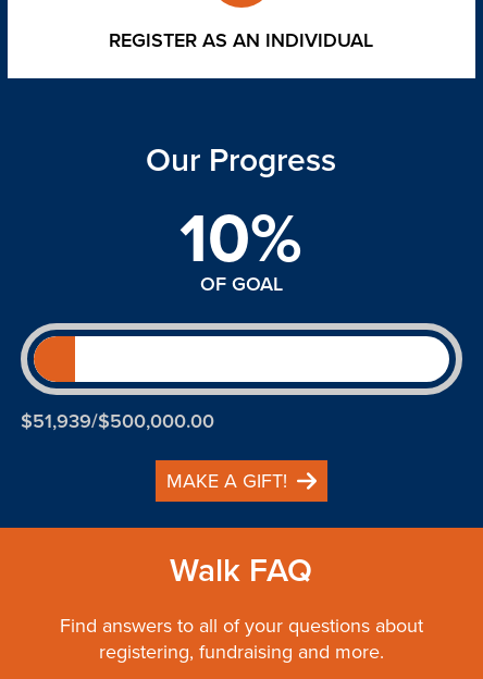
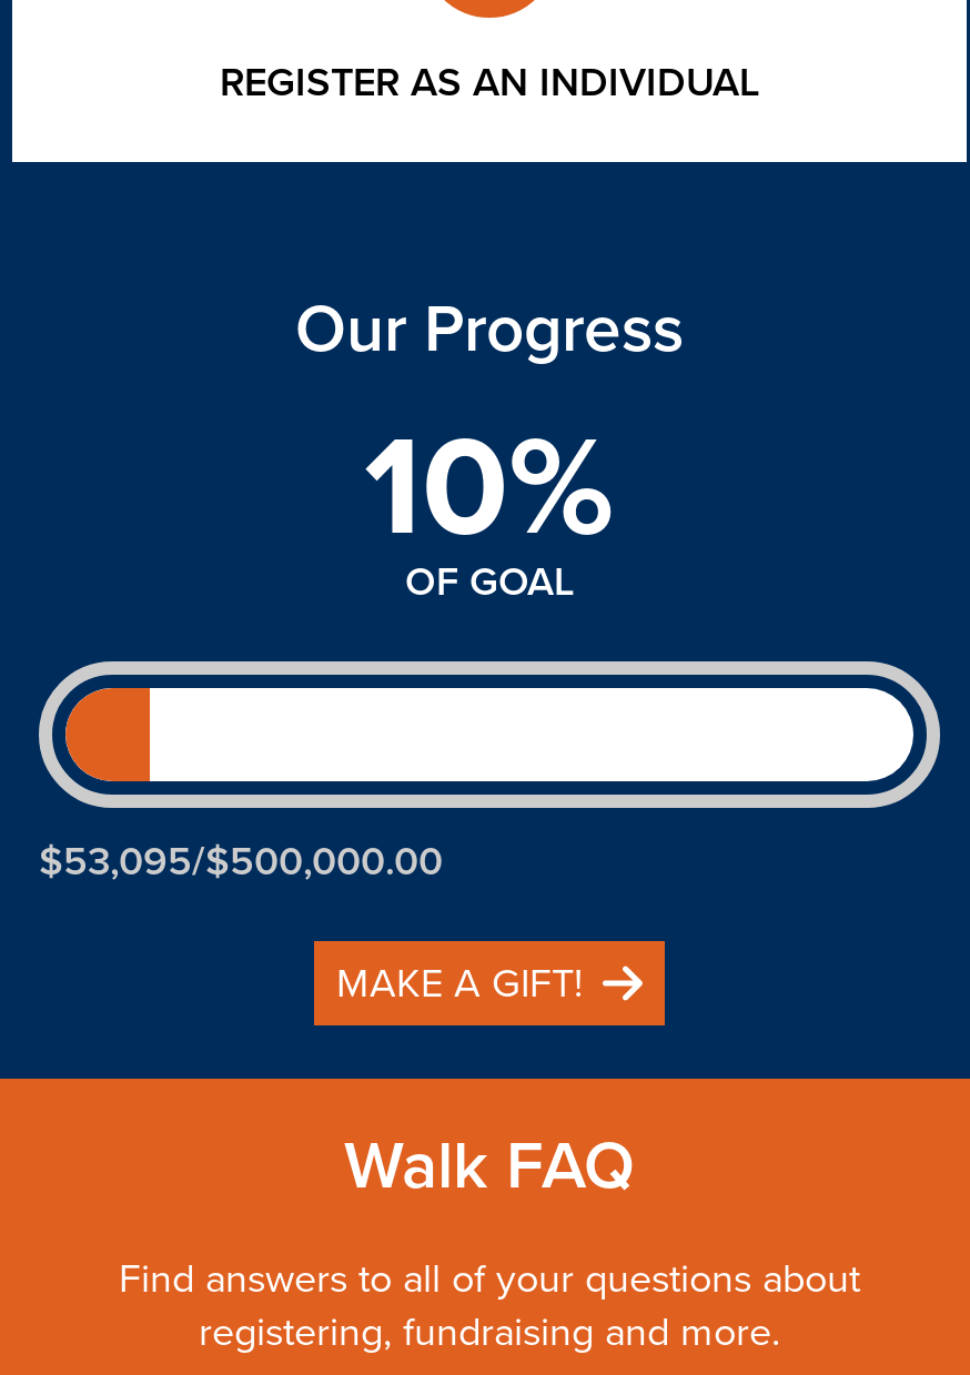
- $51,939/$500,000.00
+ $53,095/$500,000.00
